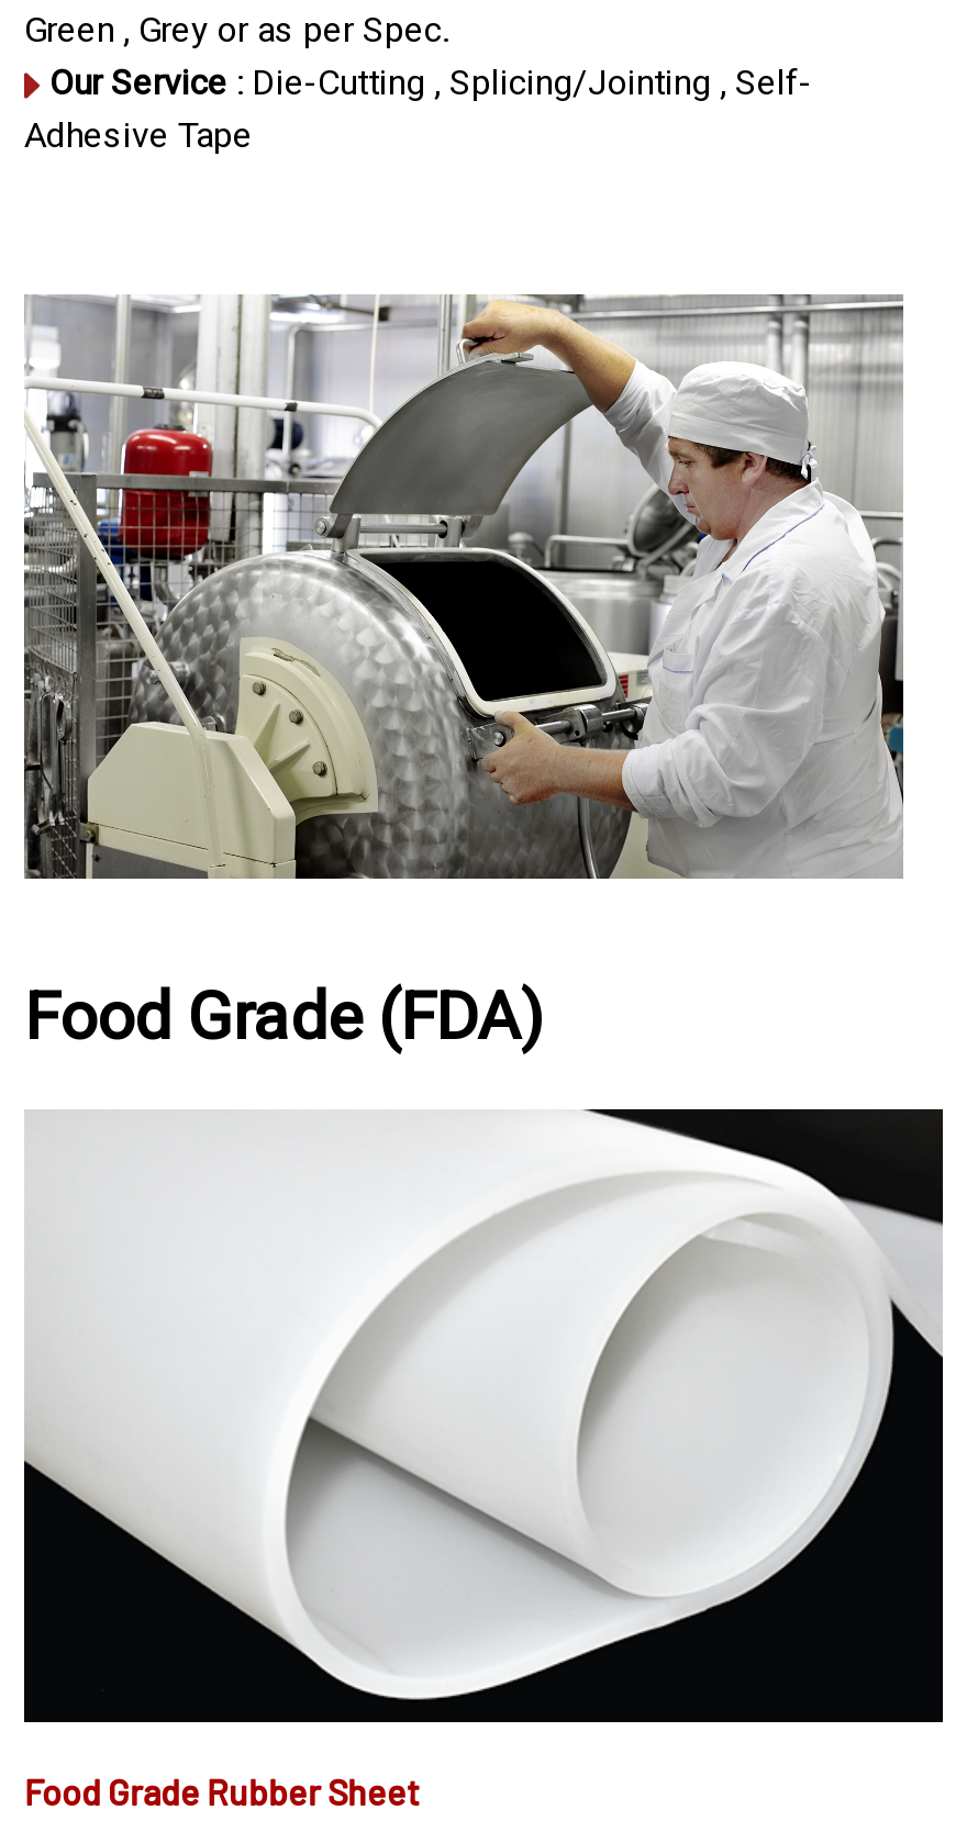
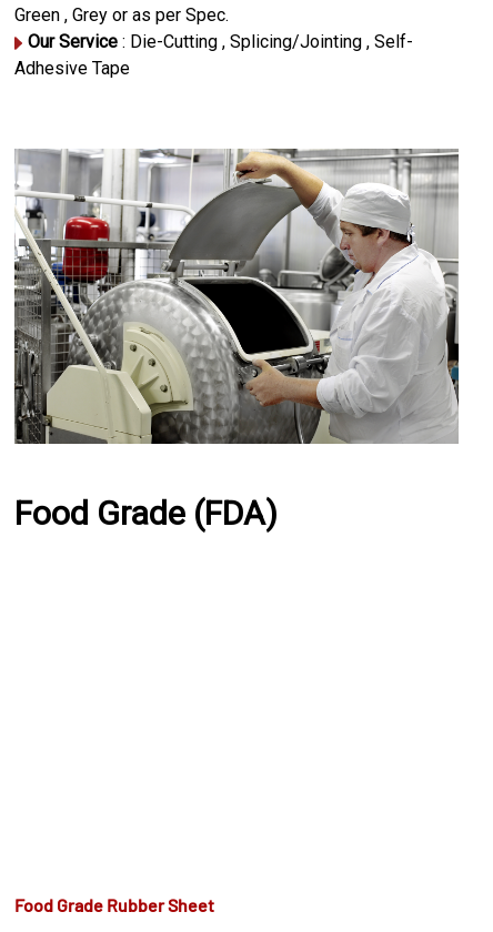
- [image]
